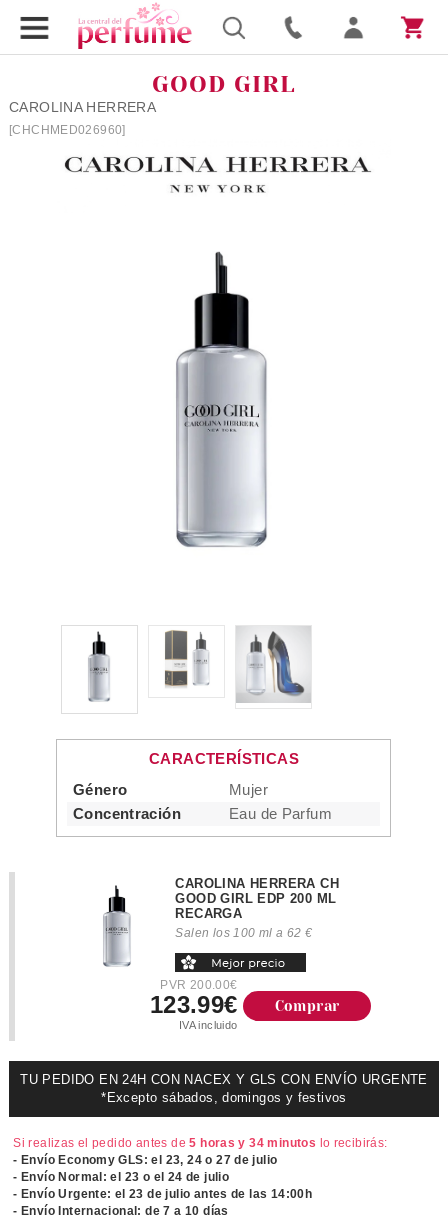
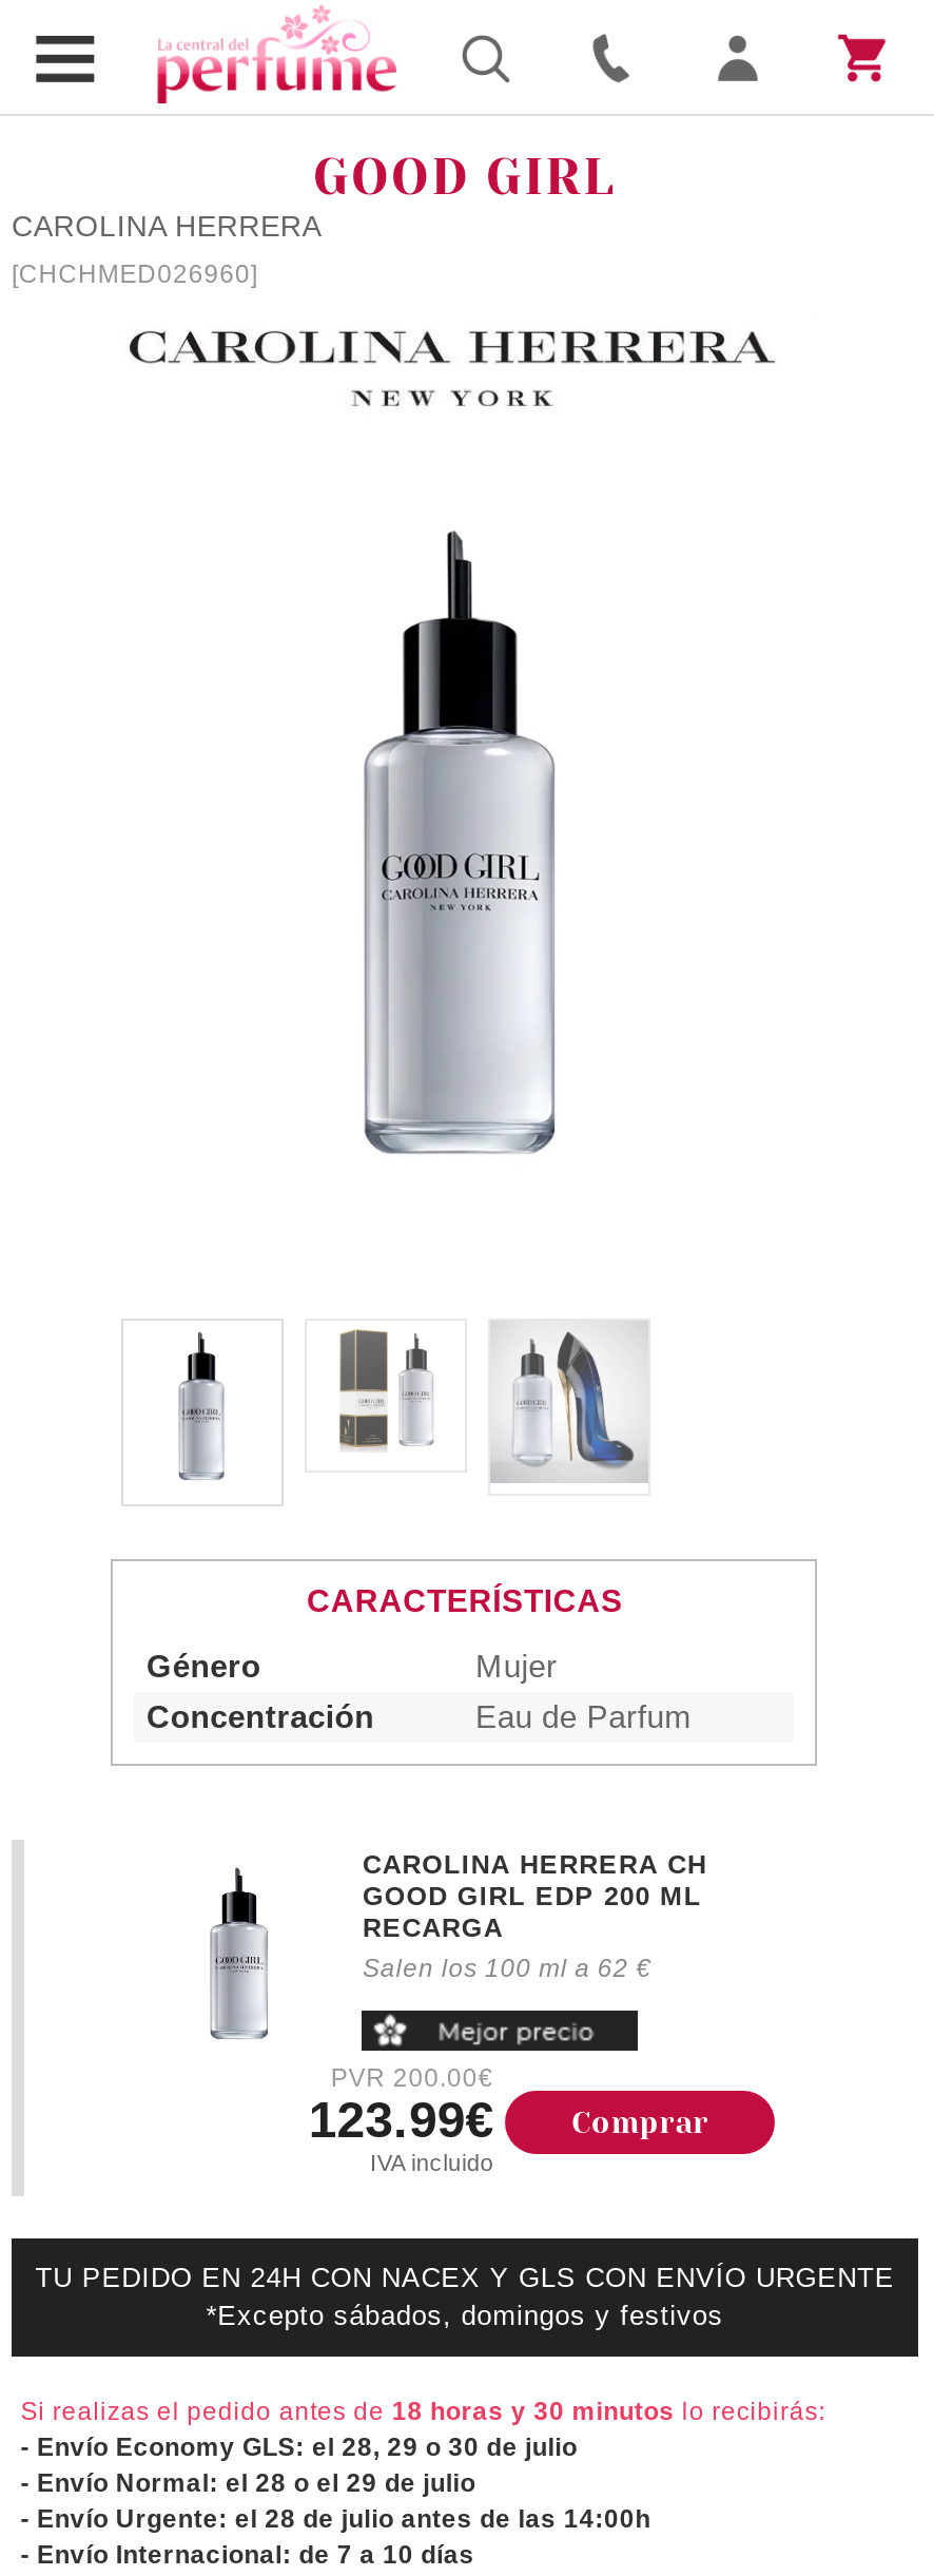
- Si realizas el pedido antes de 5 horas y 34 minutos lo recibirás:
+ Si realizas el pedido antes de 18 horas y 30 minutos lo recibirás:

- - Envío Economy GLS: el 23, 24 o 27 de julio
+ - Envío Economy GLS: el 28, 29 o 30 de julio

- - Envío Normal: el 23 o el 24 de julio
+ - Envío Normal: el 28 o el 29 de julio

- - Envío Urgente: el 23 de julio antes de las 14:00h
+ - Envío Urgente: el 28 de julio antes de las 14:00h
